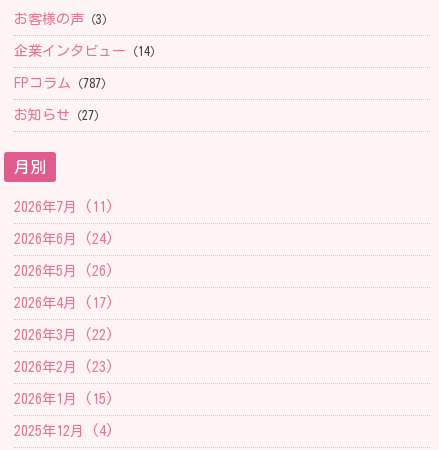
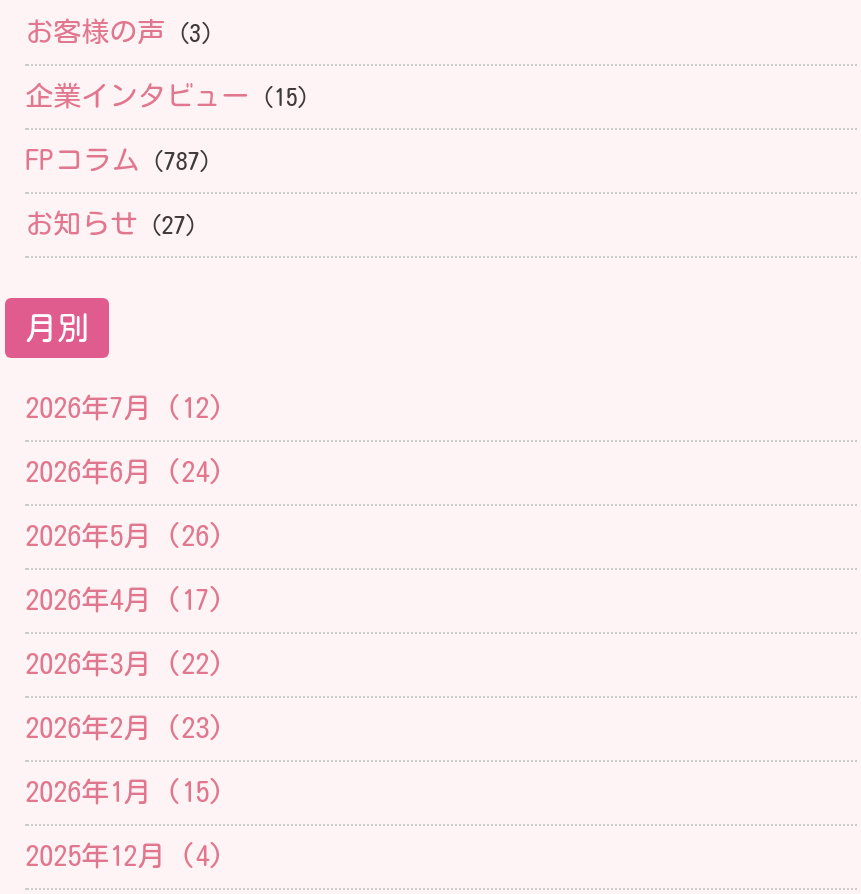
- 企業インタビュー（14）
+ 企業インタビュー（15）

- 2026年7月 (11)
+ 2026年7月 (12)
